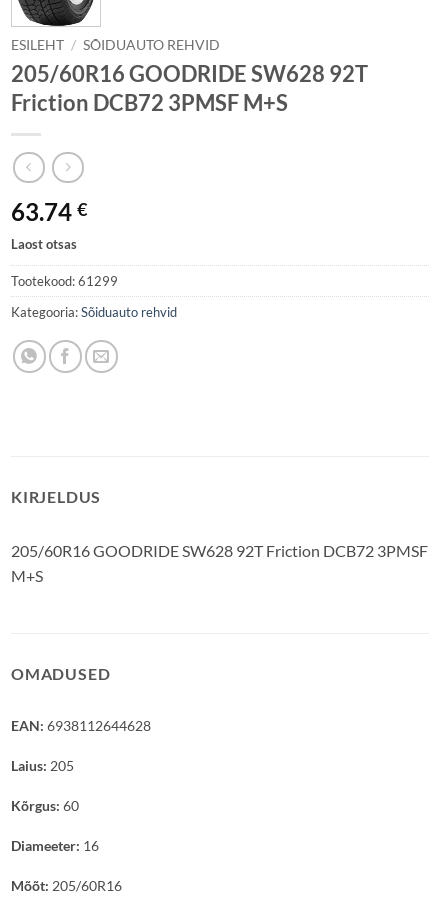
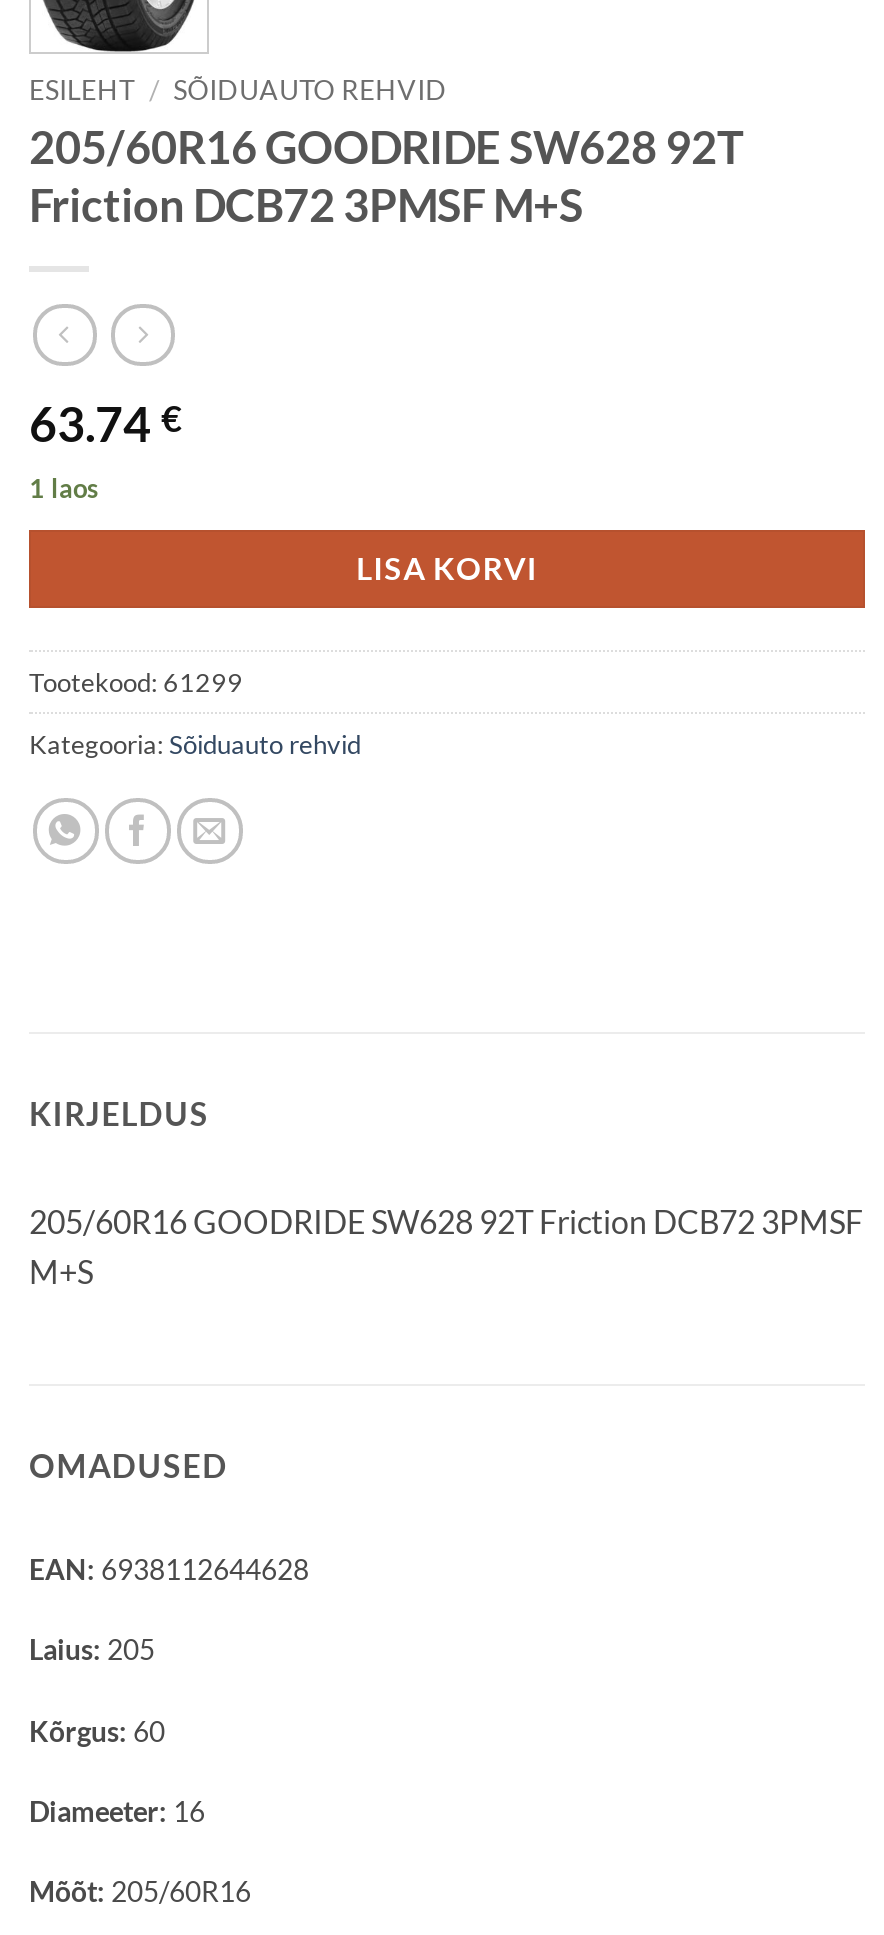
- Laost otsas
+ 1 laos
+ LISA KORVI
